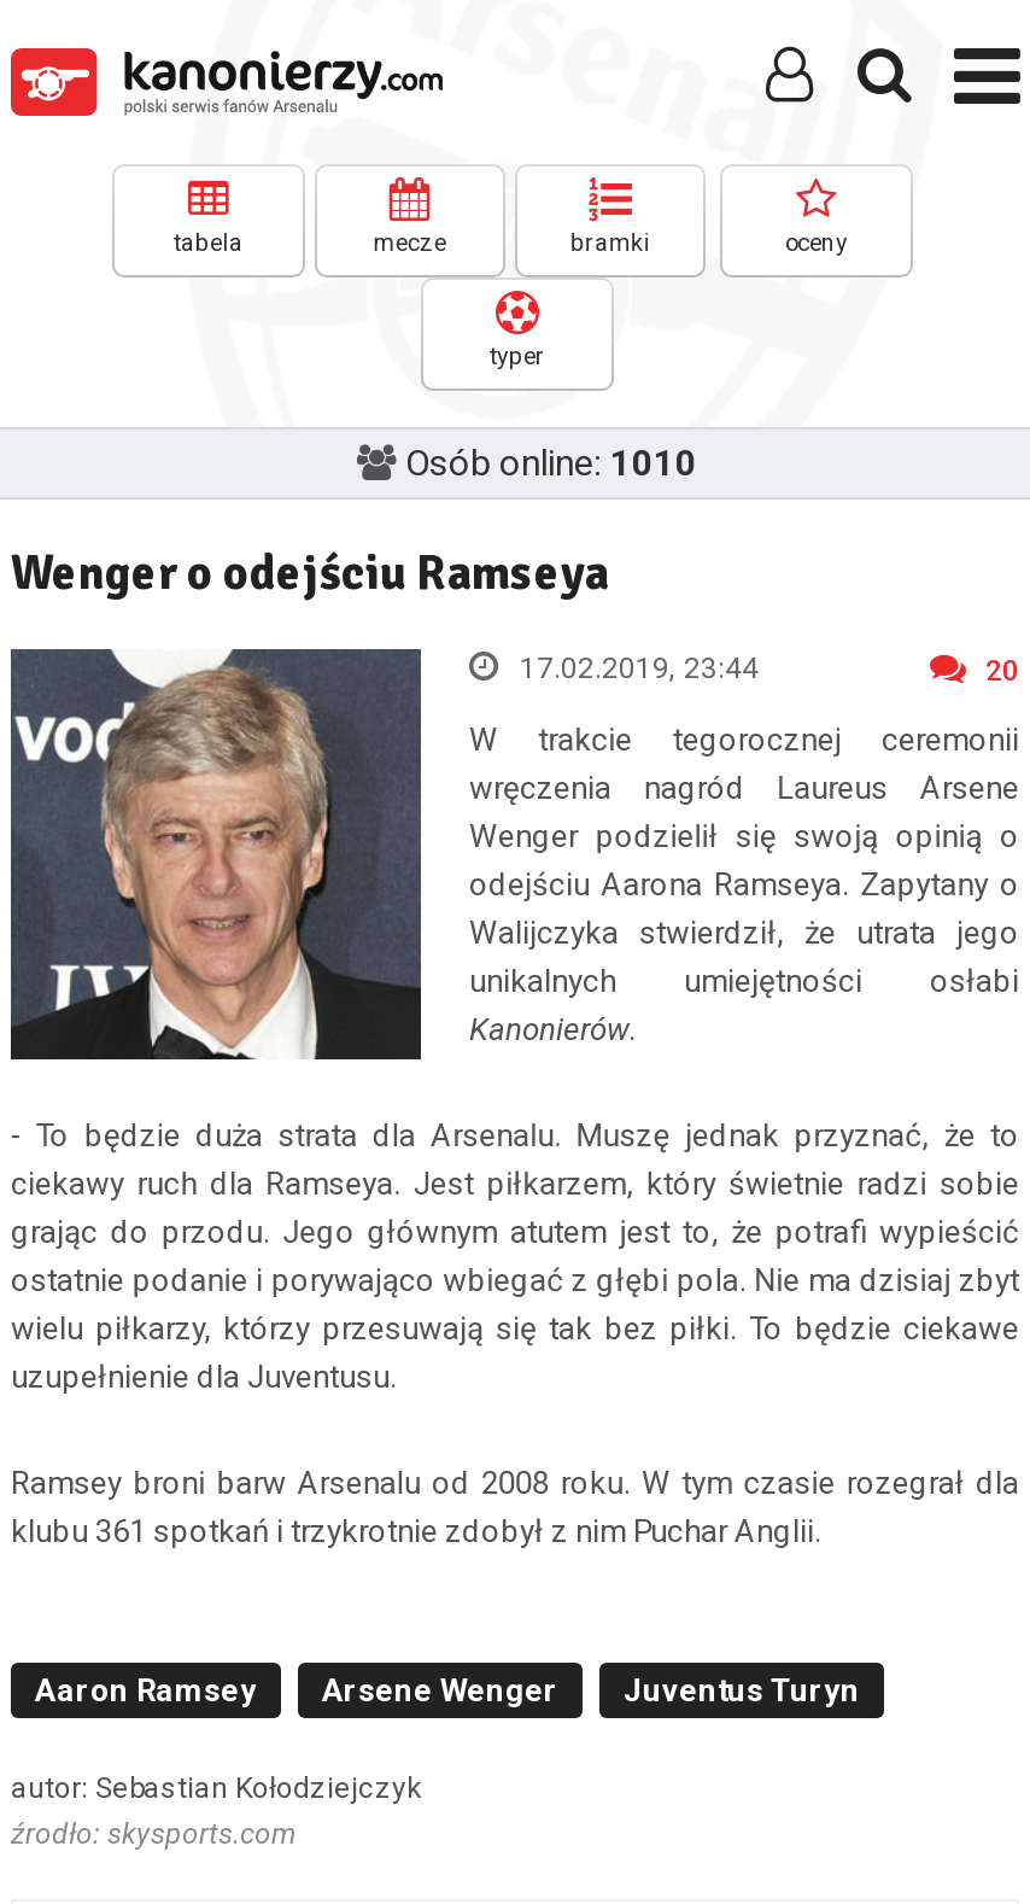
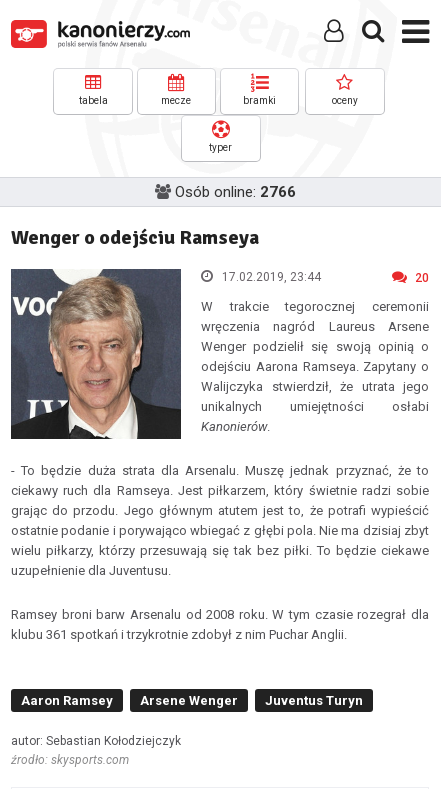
- Osób online: 1010
+ Osób online: 2766
